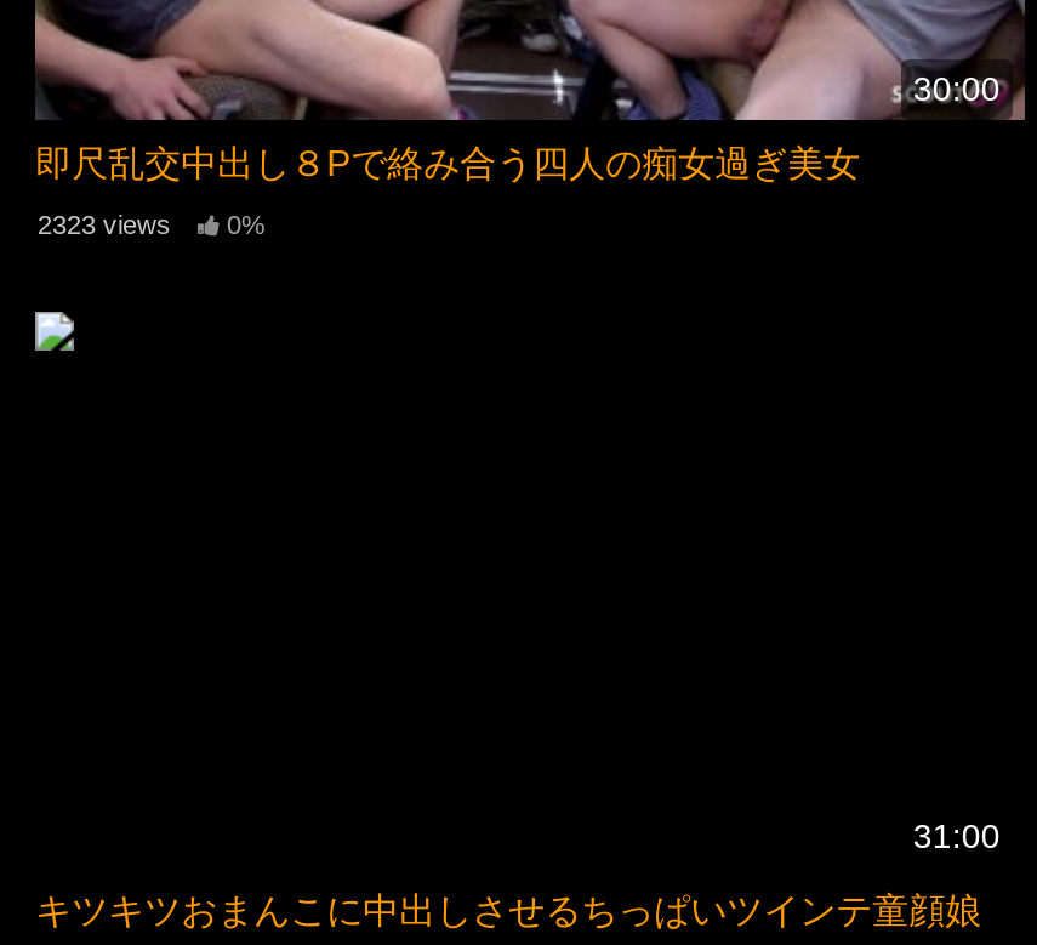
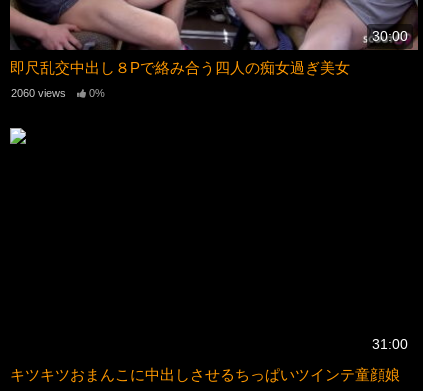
- 2323 views 0%
+ 2060 views 0%
